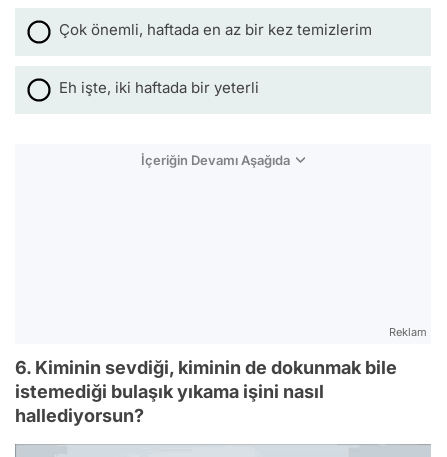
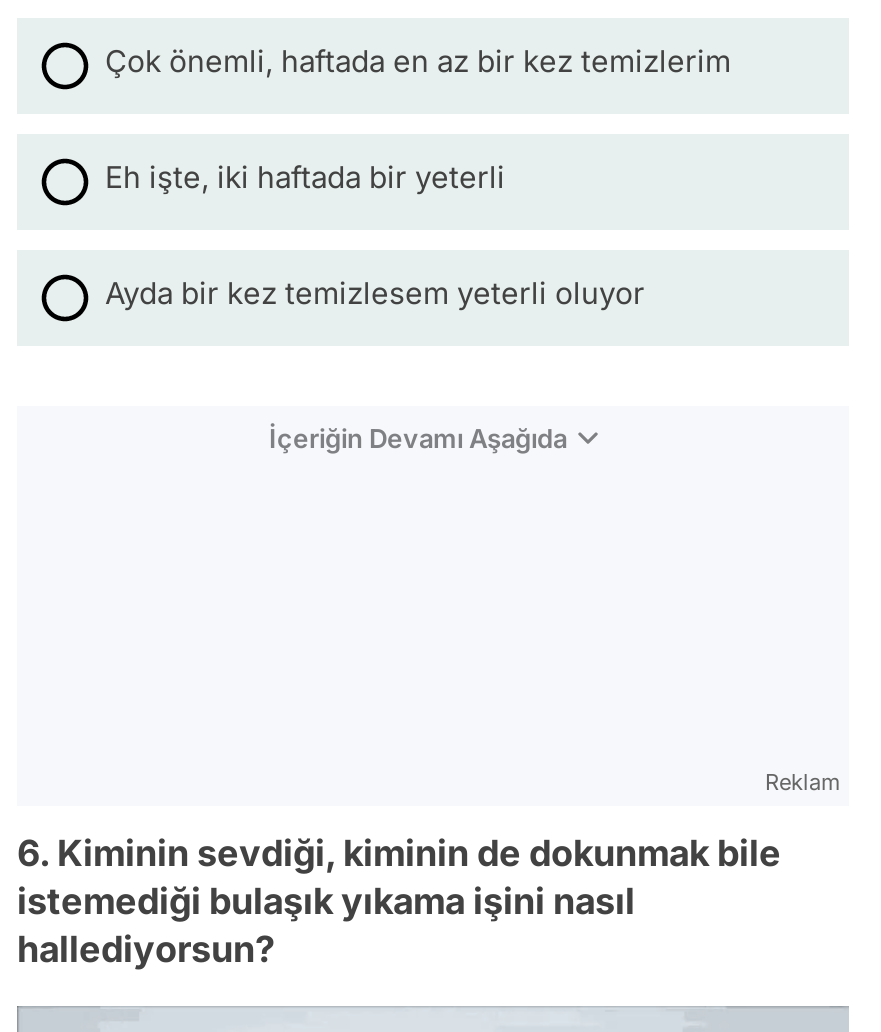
+ Ayda bir kez temizlesem yeterli oluyor
